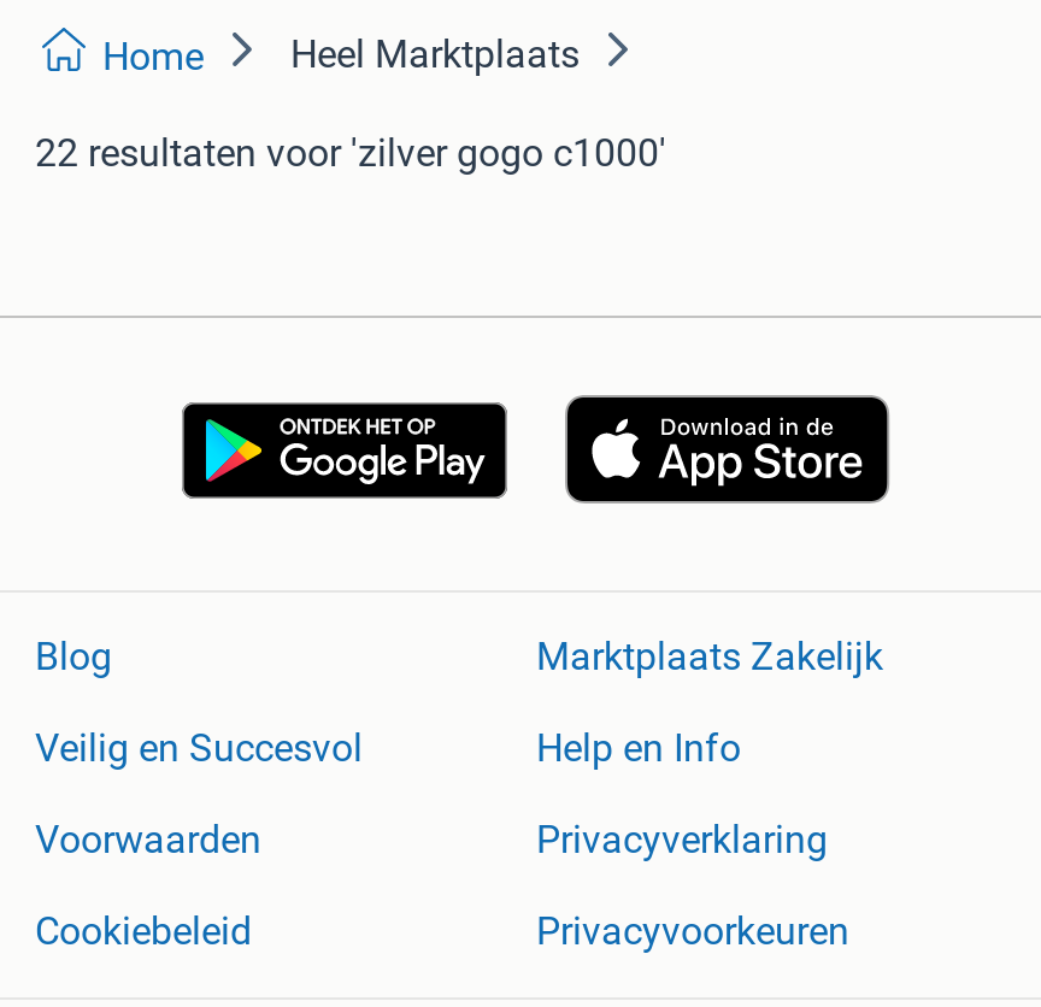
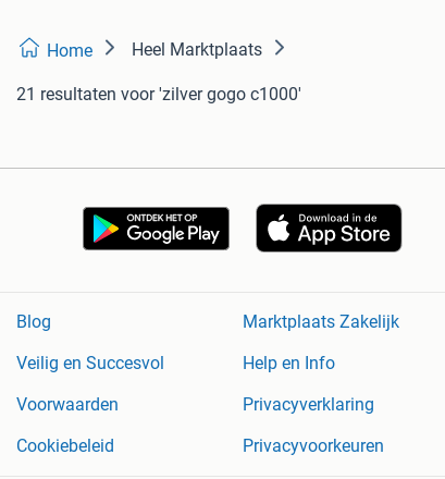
- 22 resultaten voor 'zilver gogo c1000'
+ 21 resultaten voor 'zilver gogo c1000'
